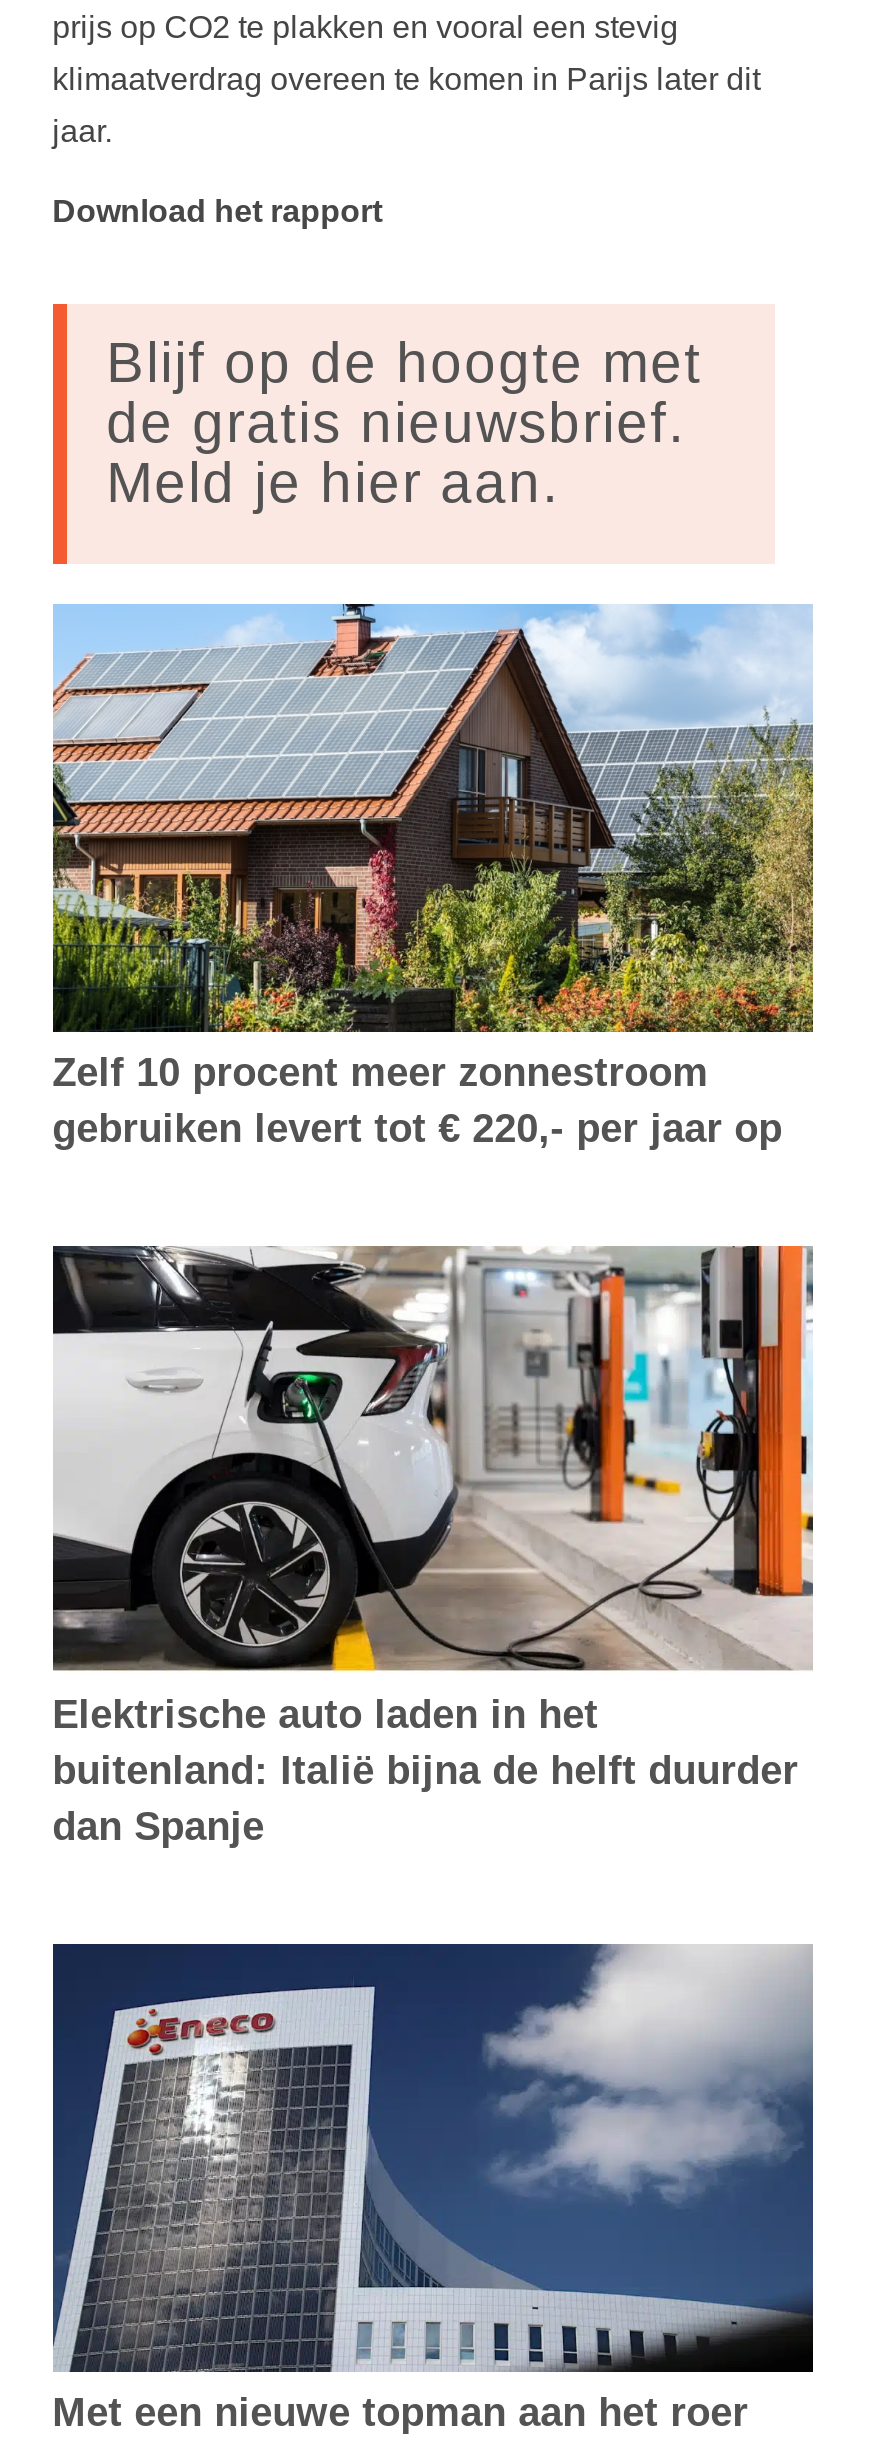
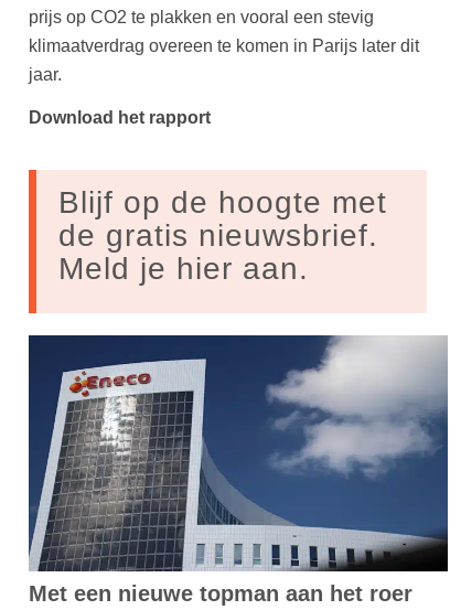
- [image]
- Zelf 10 procent meer zonnestroom
- gebruiken levert tot € 220,- per jaar op

- [image]
- Elektrische auto laden in het
- buitenland: Italië bijna de helft duurder
- dan Spanje
